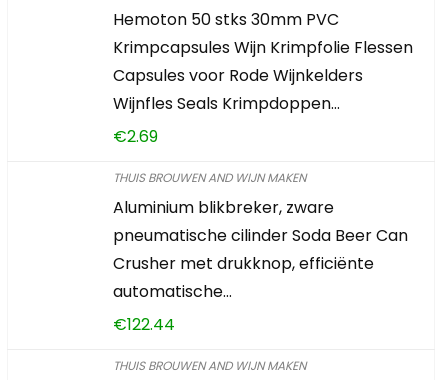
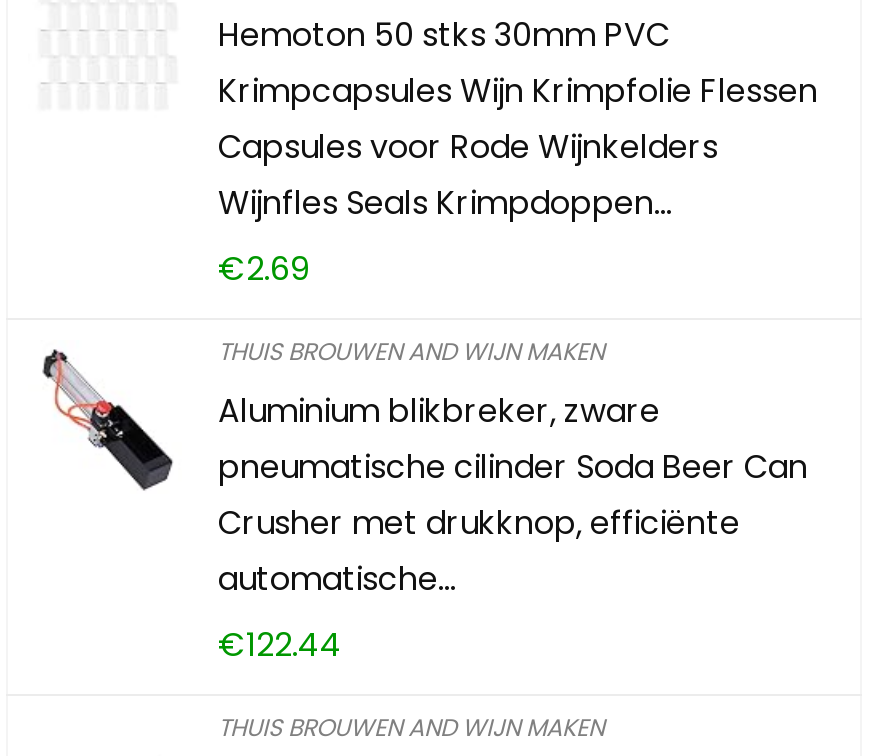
+ [image]
